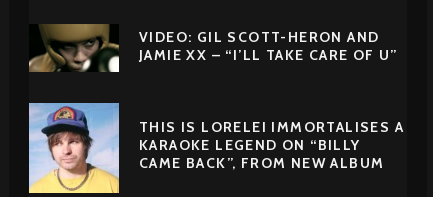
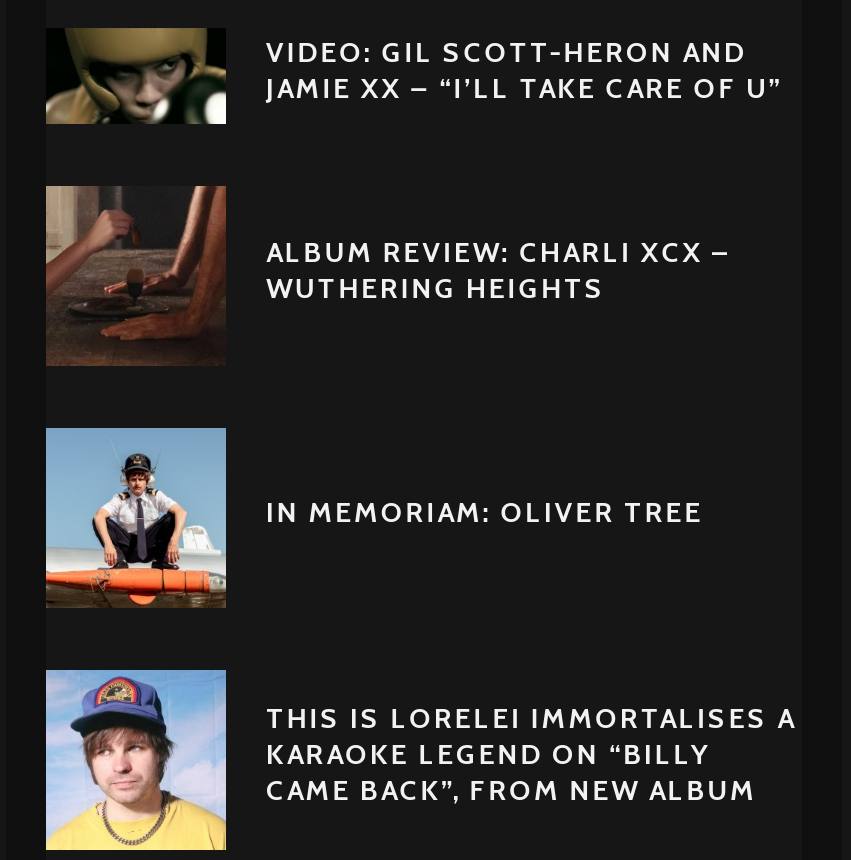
+ [image]
+ ALBUM REVIEW: CHARLI XCX –
+ WUTHERING HEIGHTS

+ [image]
+ IN MEMORIAM: OLIVER TREE
